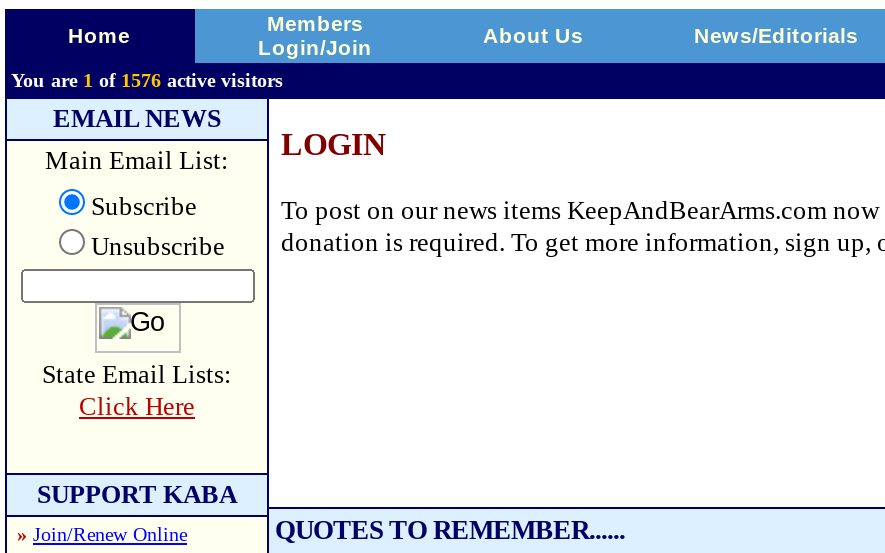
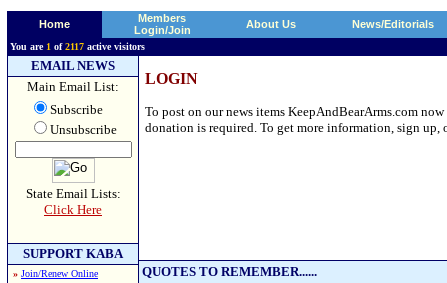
- You are 1 of 1576 active visitors
+ You are 1 of 2117 active visitors
